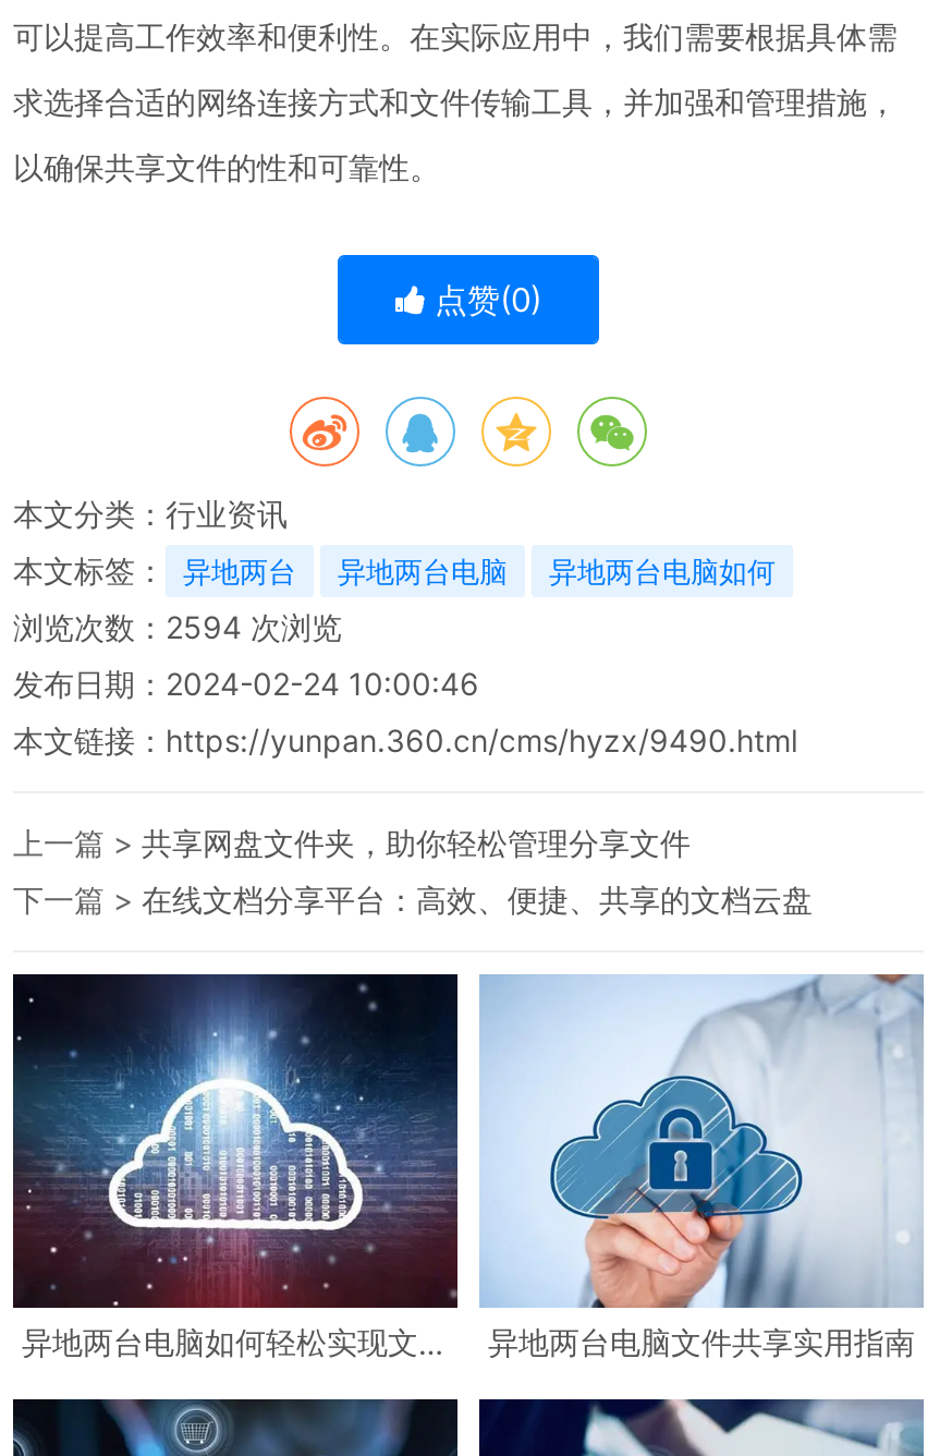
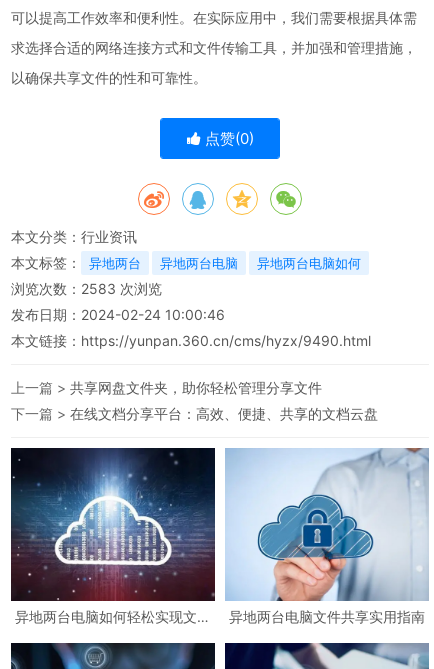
- 浏览次数：2594次浏览
+ 浏览次数：2583次浏览
